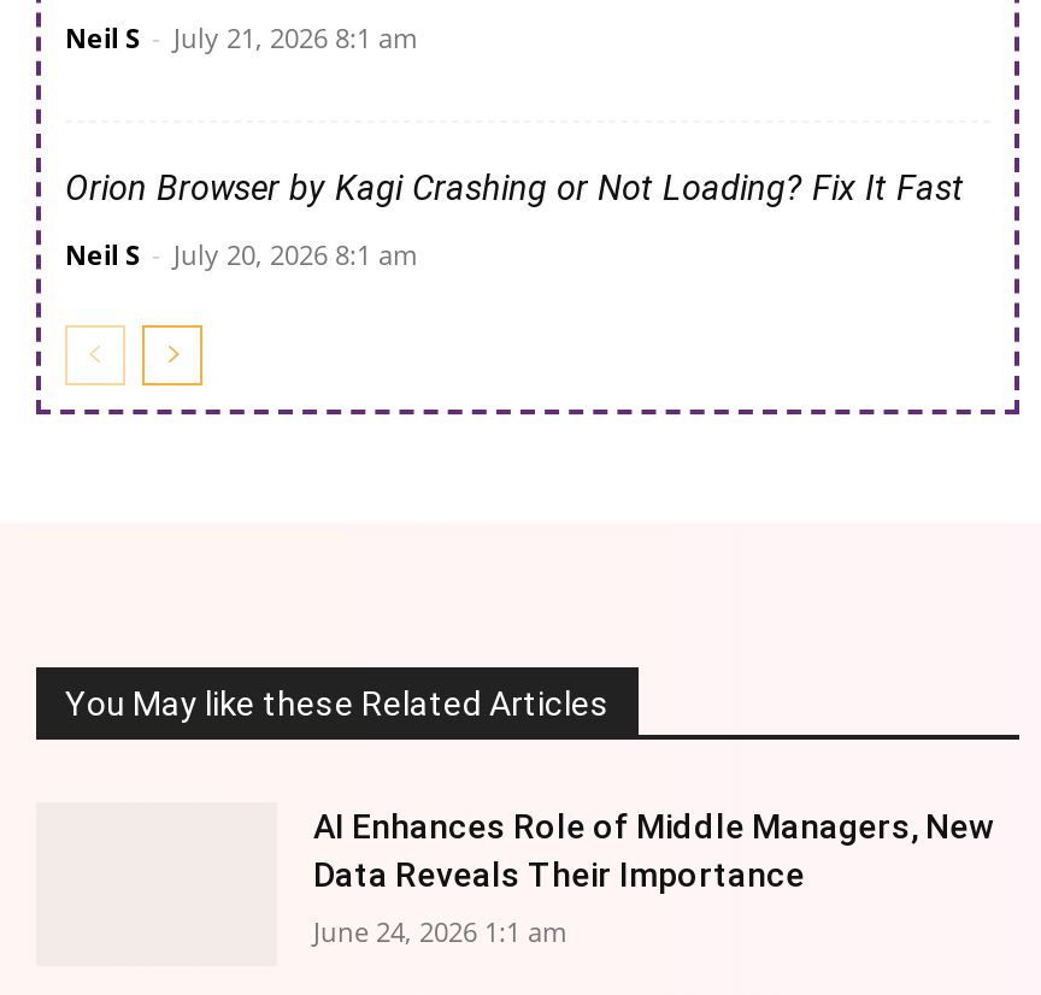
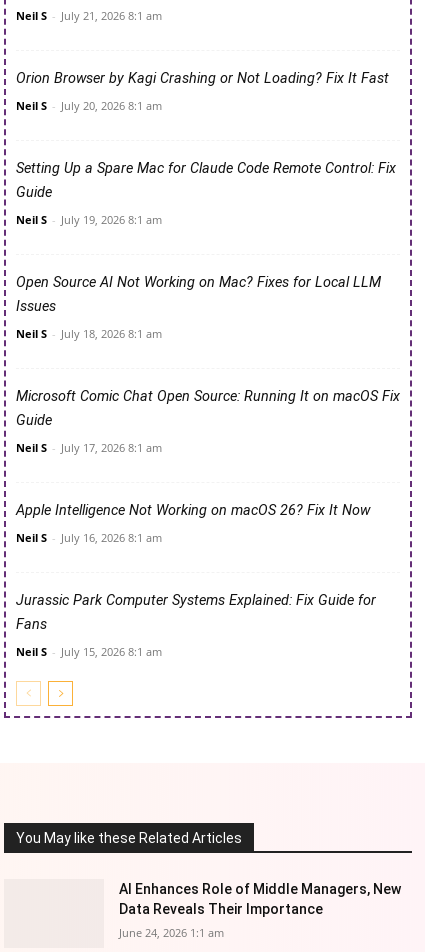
+ Setting Up a Spare Mac for Claude Code Remote Control: Fix
+ Guide
+ Neil S - July 19, 2026 8:1 am

+ Open Source AI Not Working on Mac? Fixes for Local LLM
+ Issues
+ Neil S - July 18, 2026 8:1 am

+ Microsoft Comic Chat Open Source: Running It on macOS Fix
+ Guide
+ Neil S - July 17, 2026 8:1 am

+ Apple Intelligence Not Working on macOS 26? Fix It Now
+ Neil S - July 16, 2026 8:1 am

+ Jurassic Park Computer Systems Explained: Fix Guide for
+ Fans
+ Neil S - July 15, 2026 8:1 am
